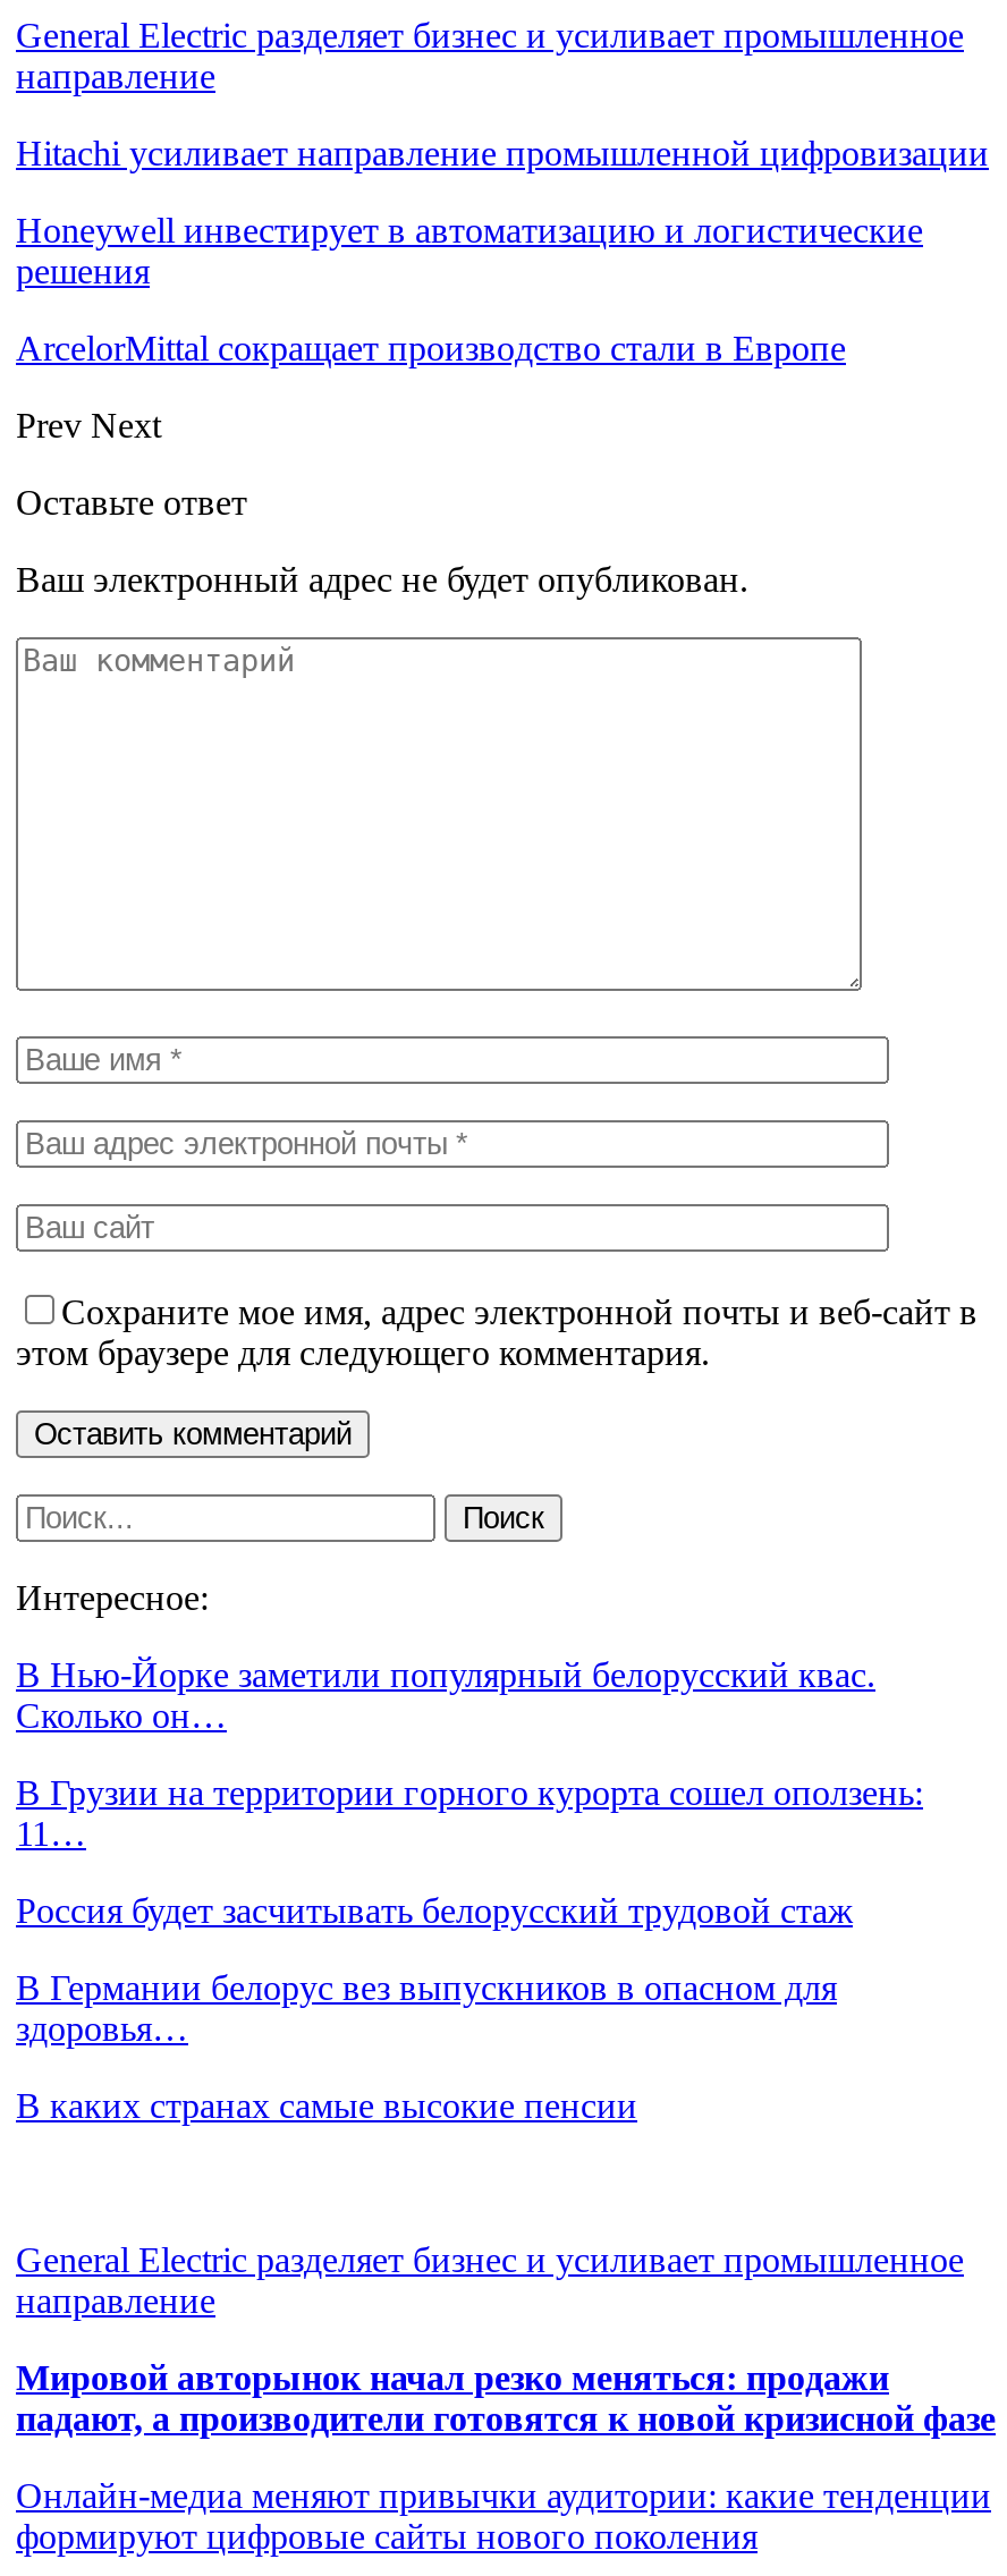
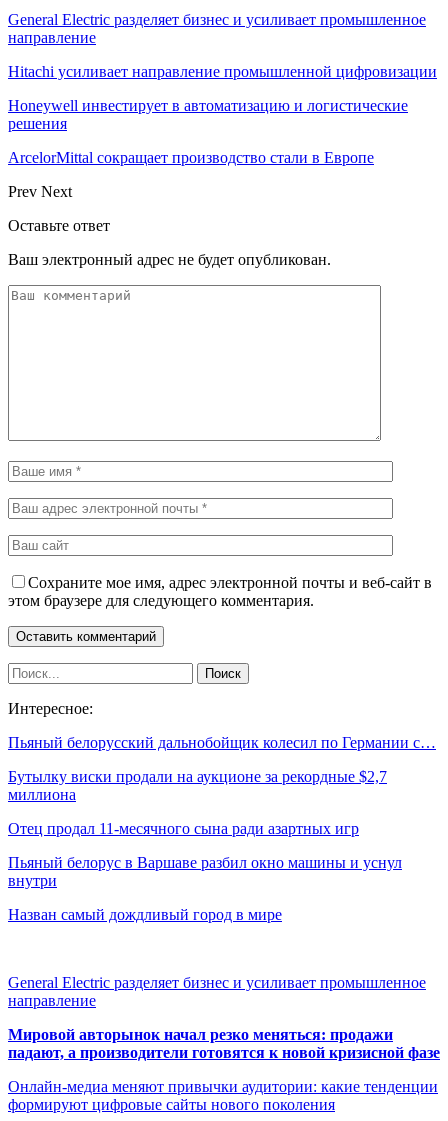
- В Нью-Йорке заметили популярный белорусский квас.
- Сколько он…
+ Пьяный белорусский дальнобойщик колесил по Германии с…

- В Грузии на территории горного курорта сошел оползень:
- 11…
+ Бутылку виски продали на аукционе за рекордные $2,7
+ миллиона

- Россия будет засчитывать белорусский трудовой стаж
+ Отец продал 11-месячного сына ради азартных игр

- В Германии белорус вез выпускников в опасном для
- здоровья…
+ Пьяный белорус в Варшаве разбил окно машины и уснул
+ внутри

- В каких странах самые высокие пенсии
+ Назван самый дождливый город в мире
